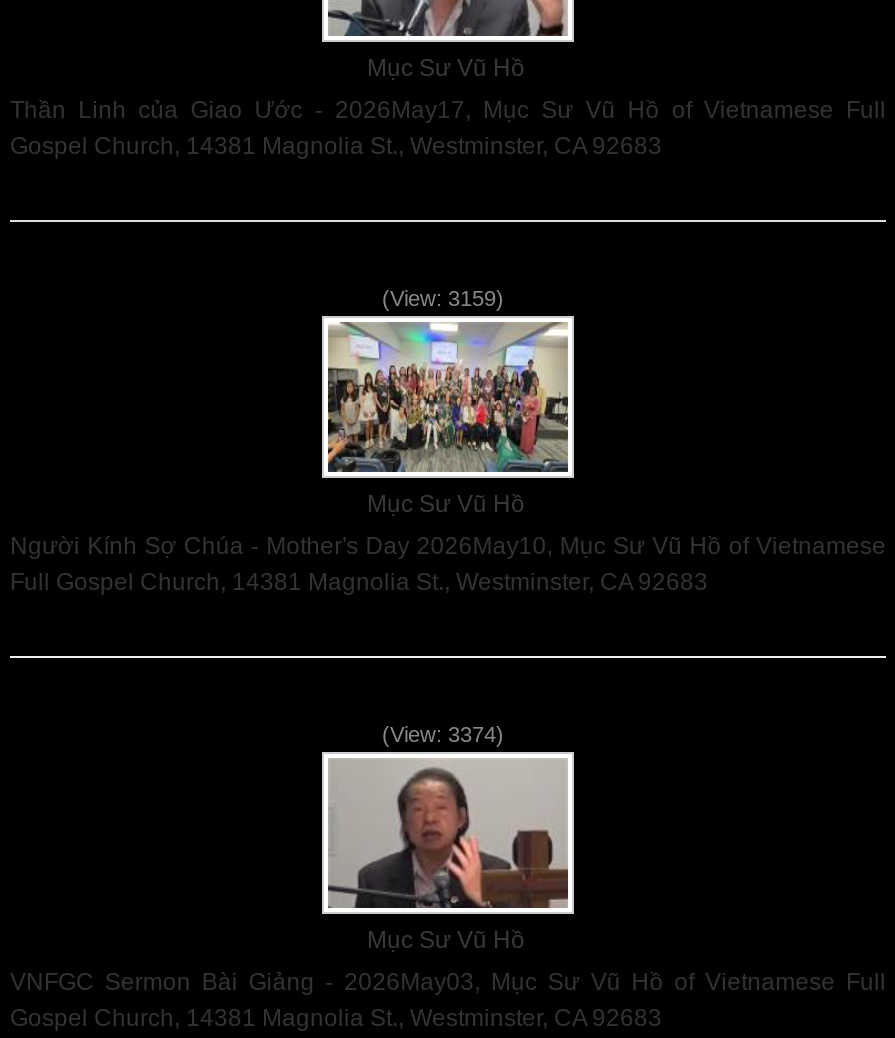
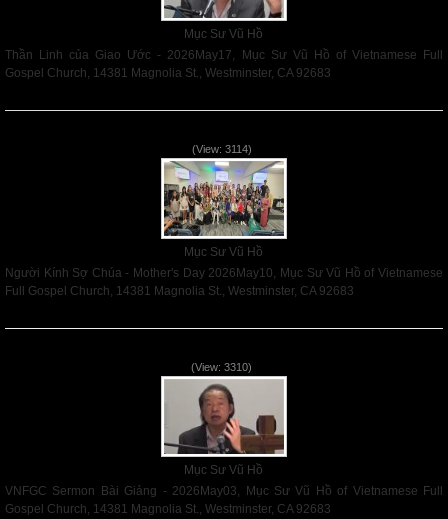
- (View: 3159)
+ (View: 3114)

- (View: 3374)
+ (View: 3310)
